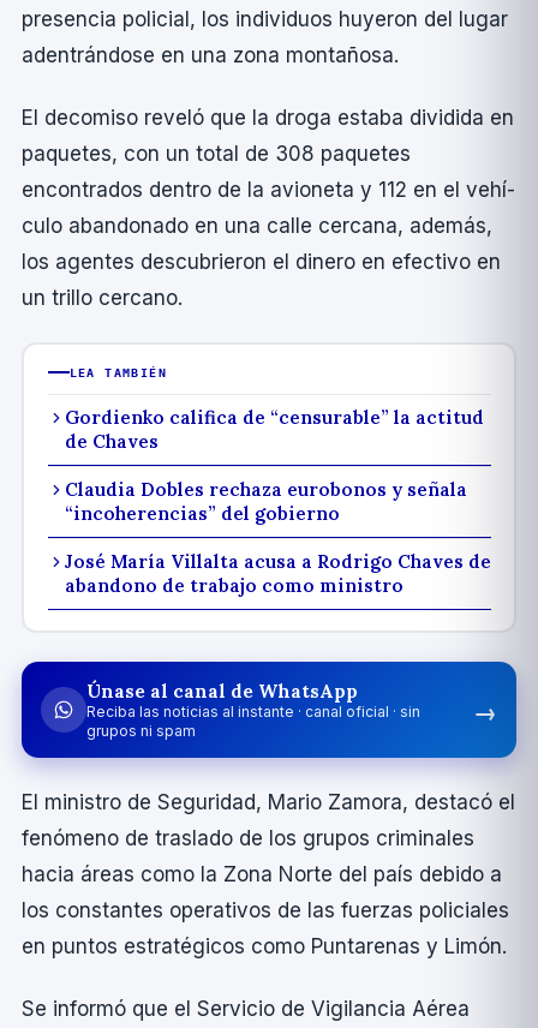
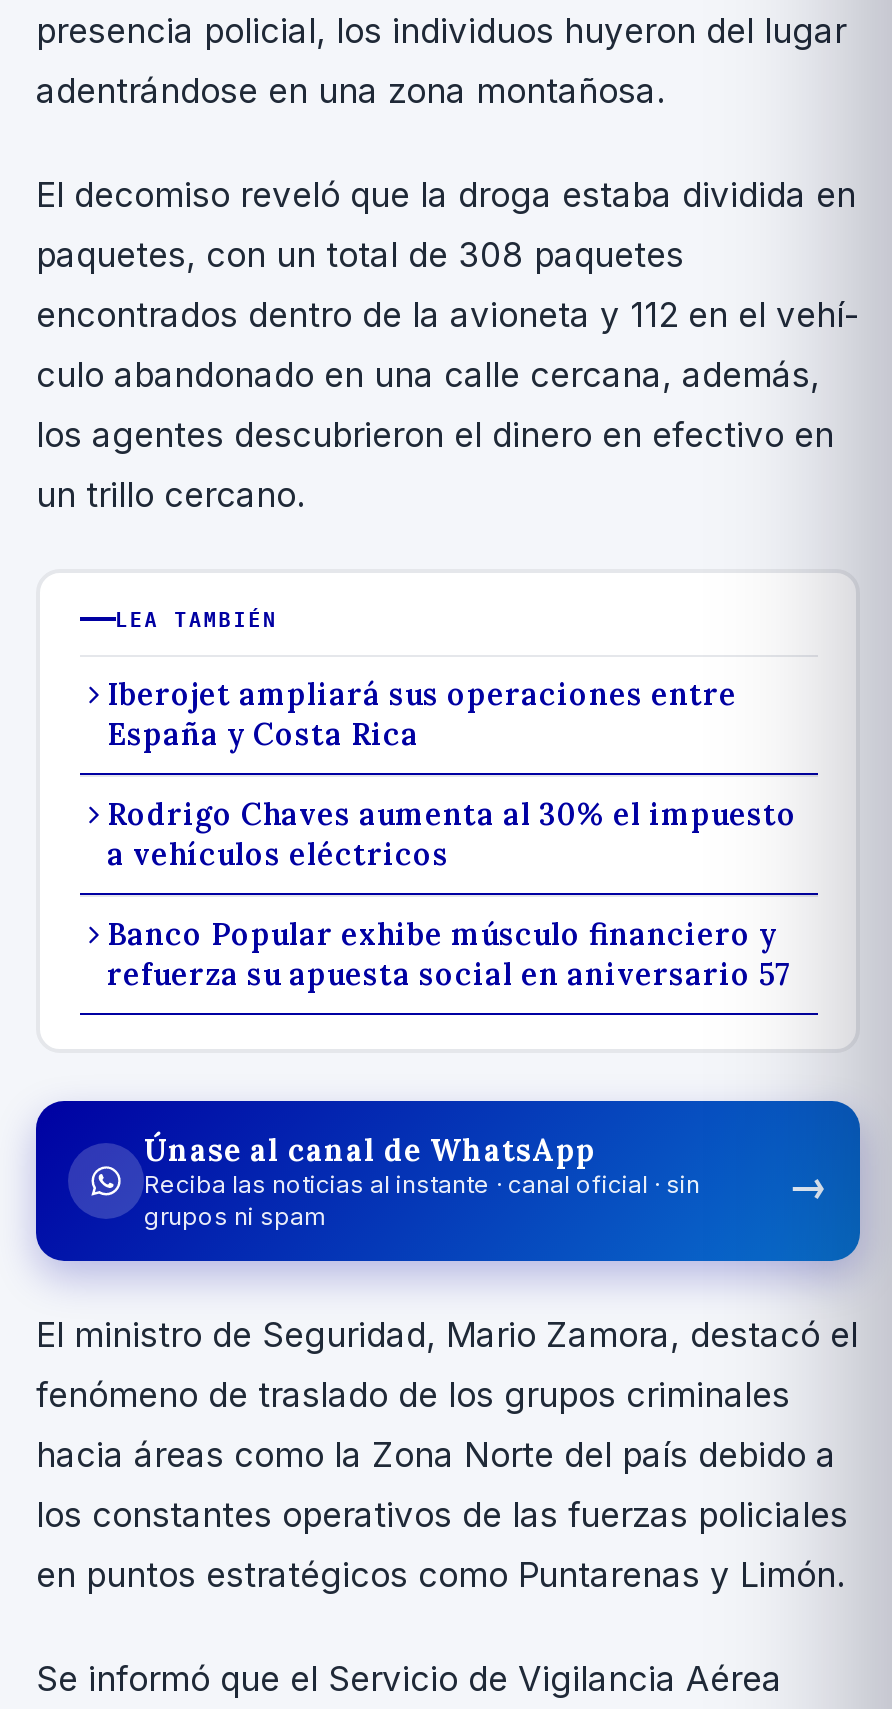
- Gordienko califica de “censurable” la actitud
- de Chaves
+ Iberojet ampliará sus operaciones entre
+ España y Costa Rica

- Claudia Dobles rechaza eurobonos y señala
- “incoherencias” del gobierno
+ Rodrigo Chaves aumenta al 30% el impuesto
+ a vehículos eléctricos

- José María Villalta acusa a Rodrigo Chaves de
- abandono de trabajo como ministro
+ Banco Popular exhibe músculo financiero y
+ refuerza su apuesta social en aniversario 57
